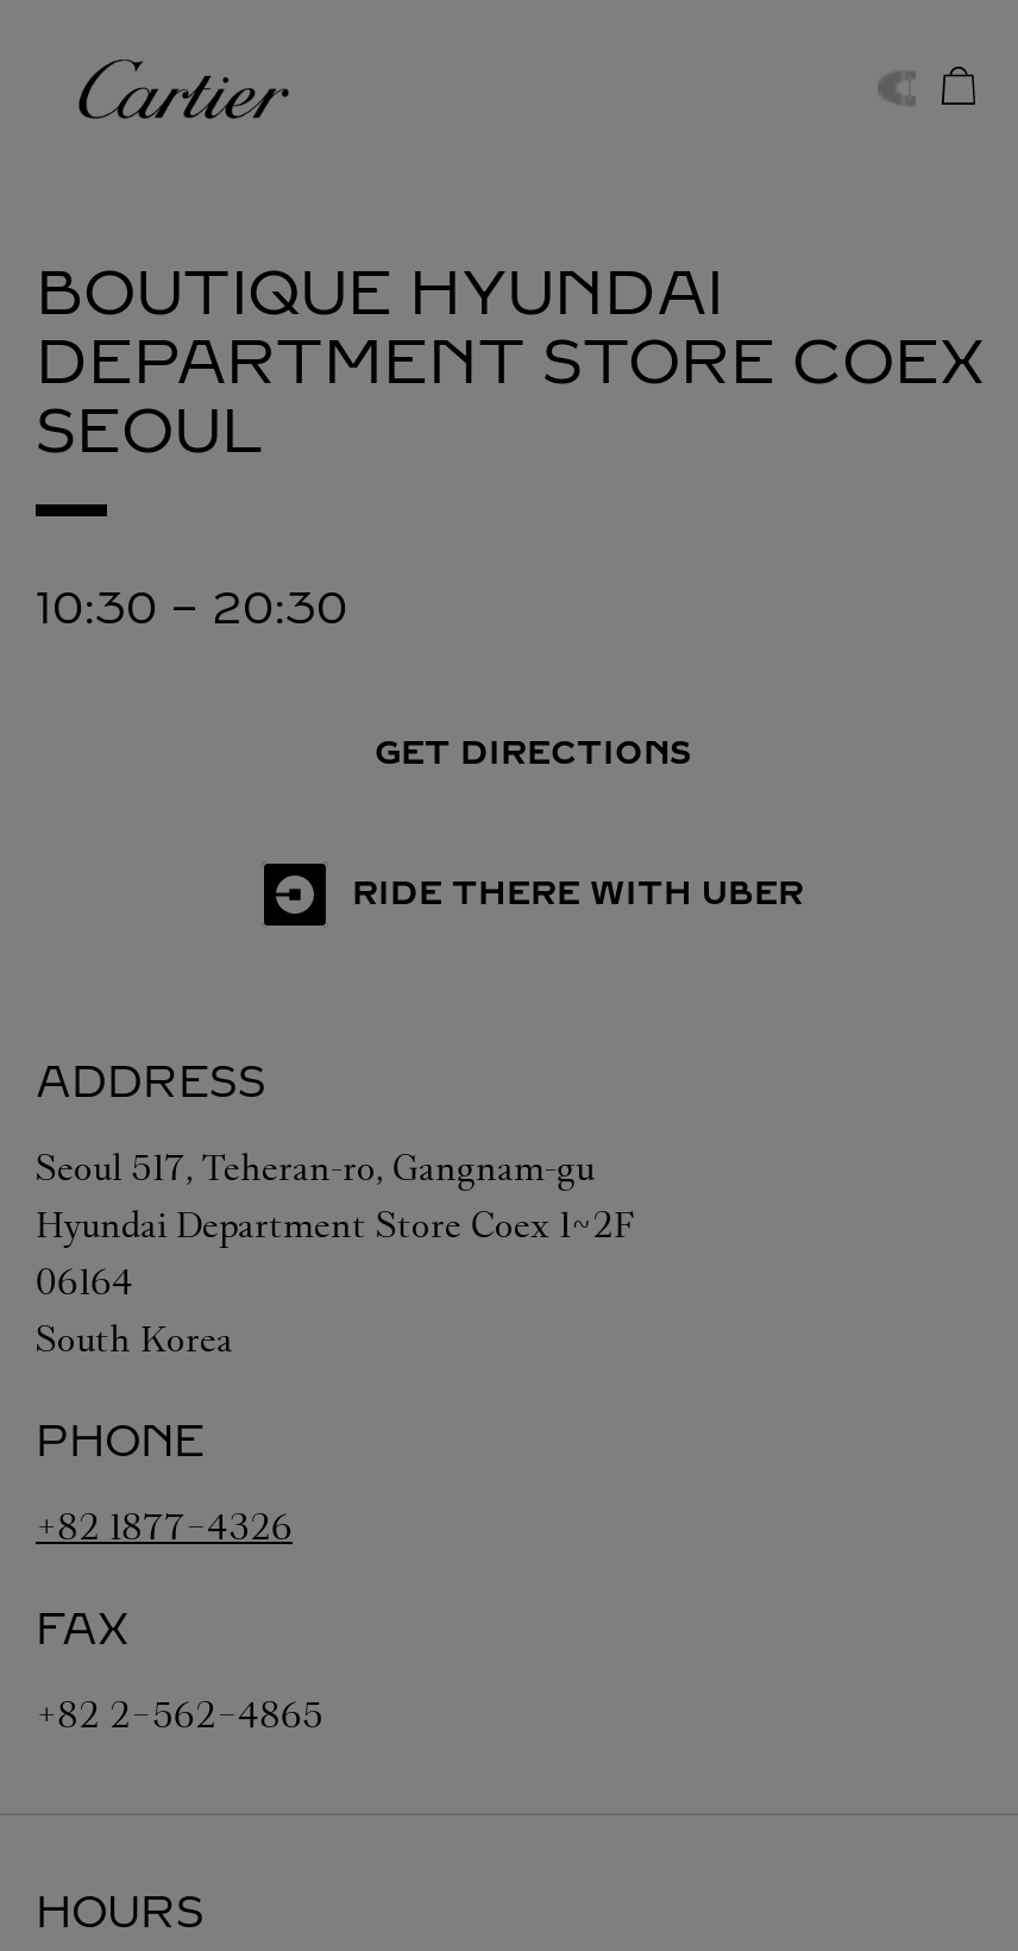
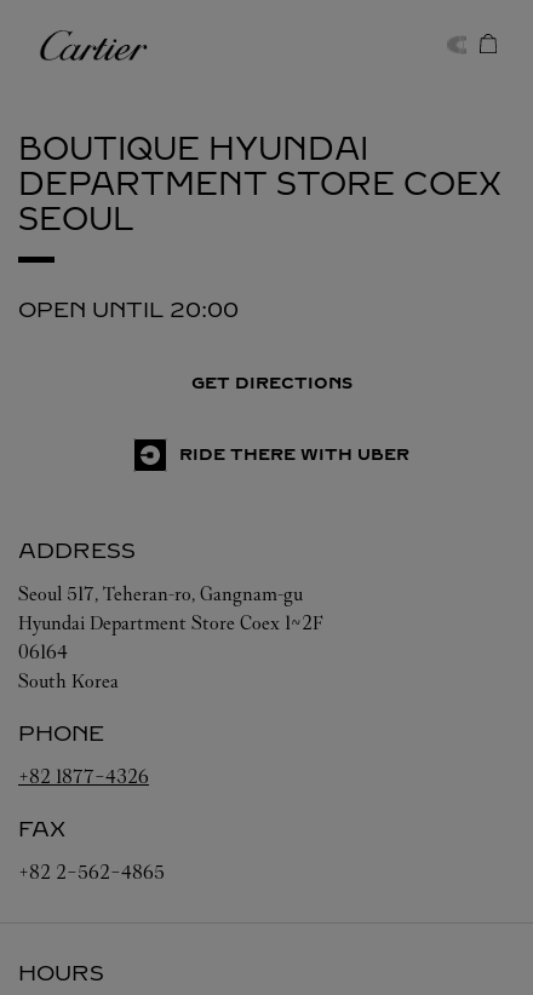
- 10:30 - 20:30
+ OPEN UNTIL 20:00
